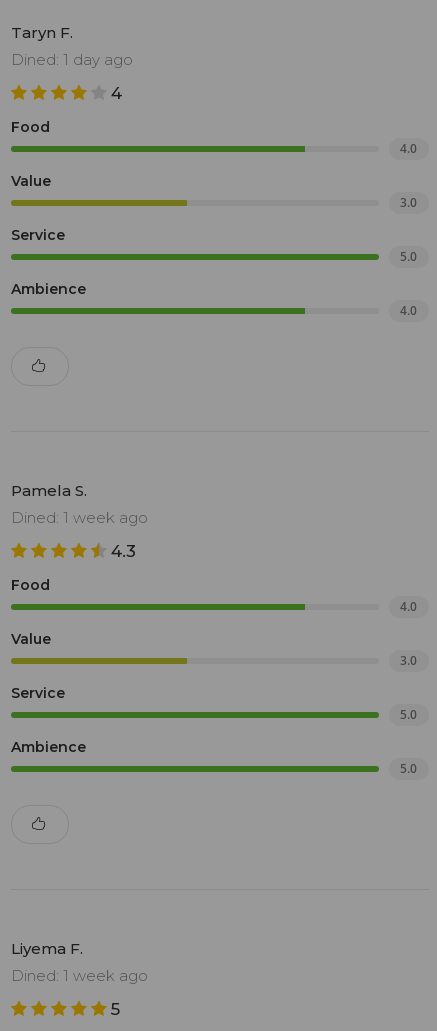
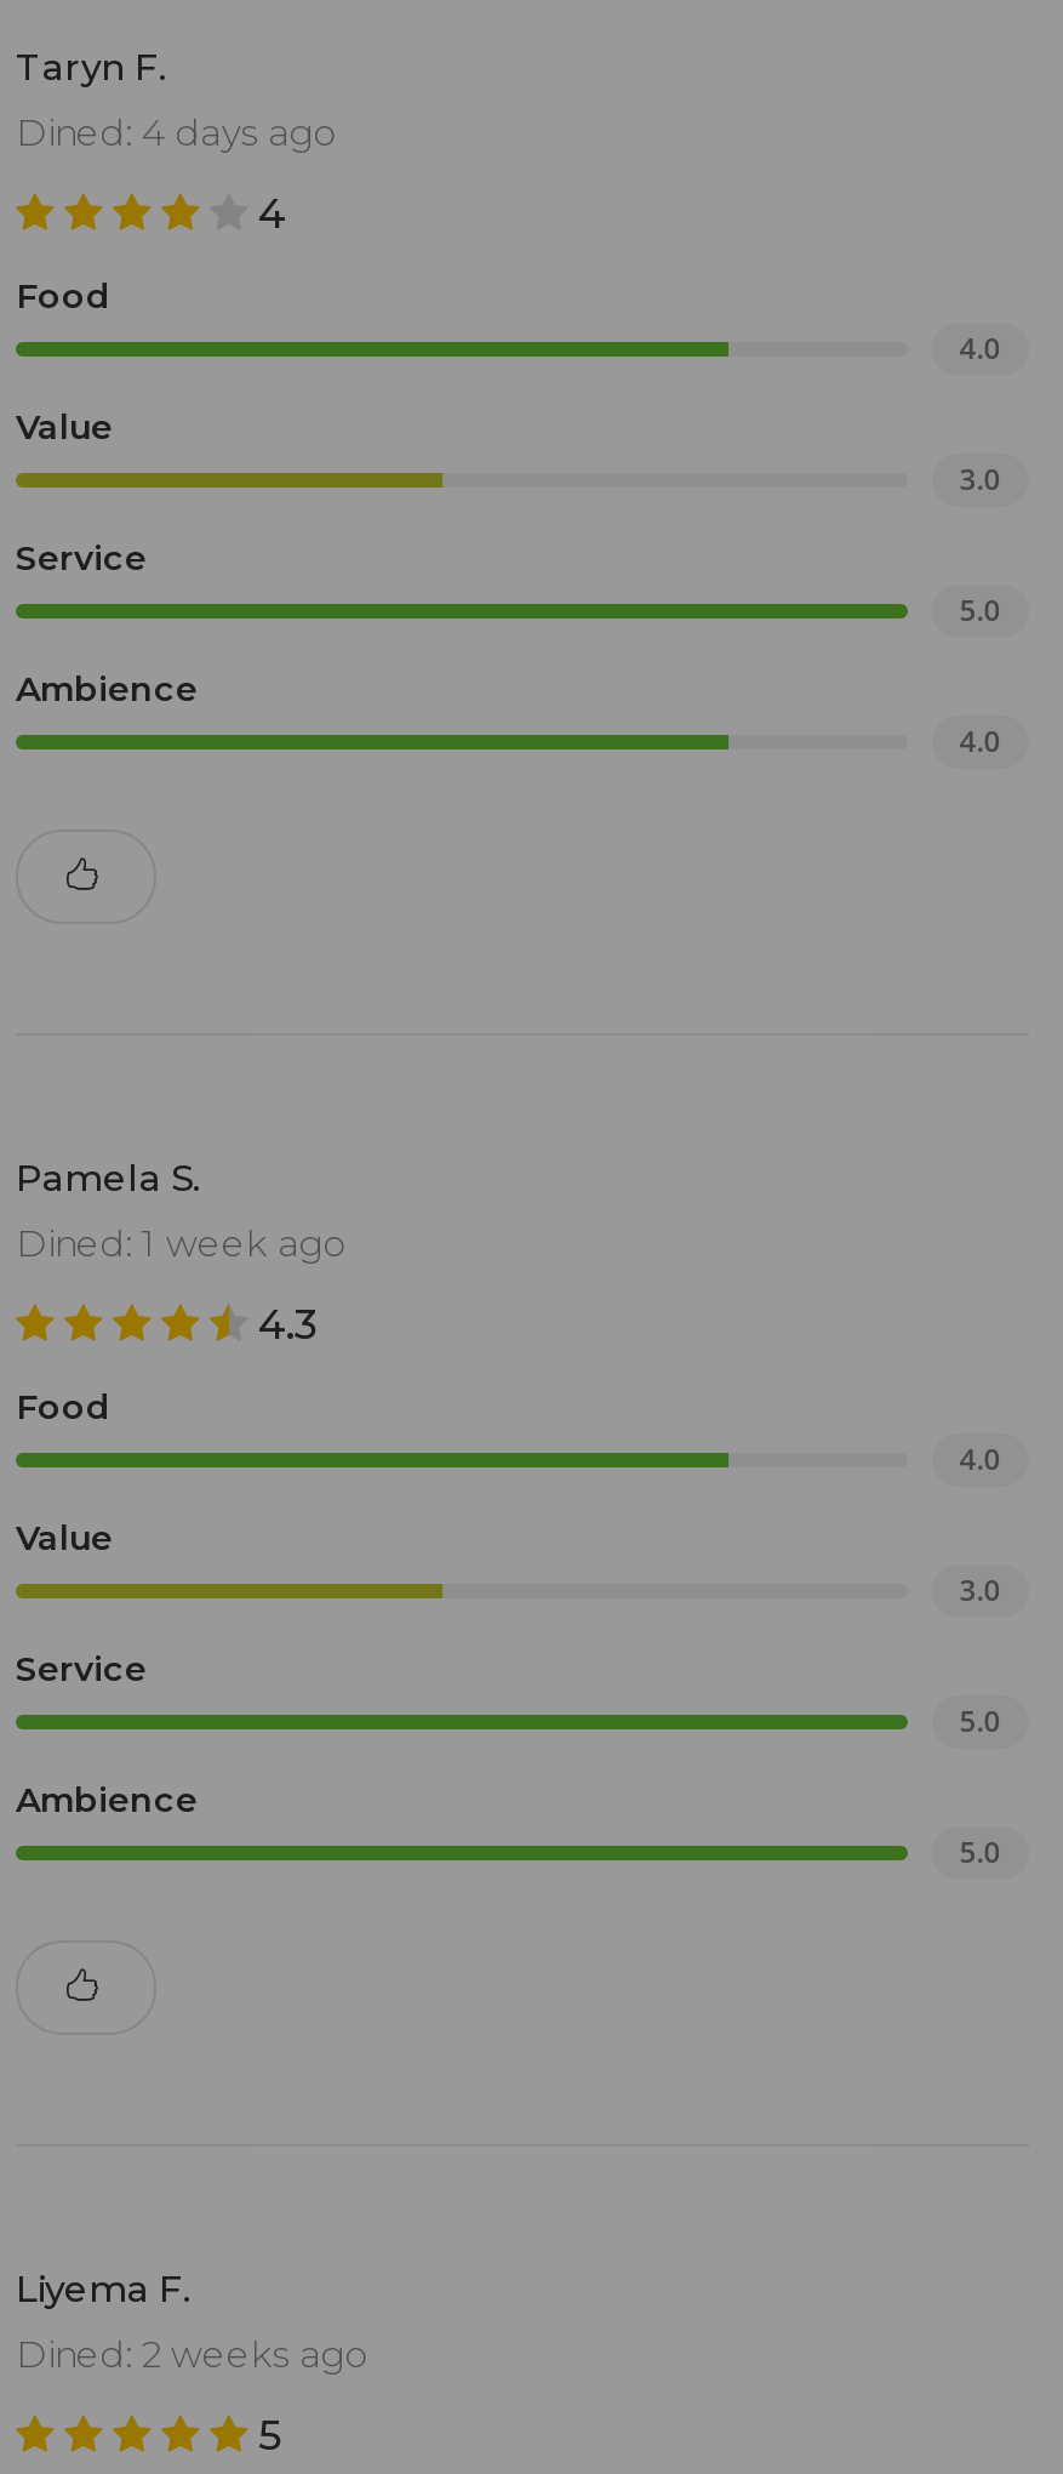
- Dined: 1 day ago
+ Dined: 4 days ago

- Dined: 1 week ago
+ Dined: 2 weeks ago
